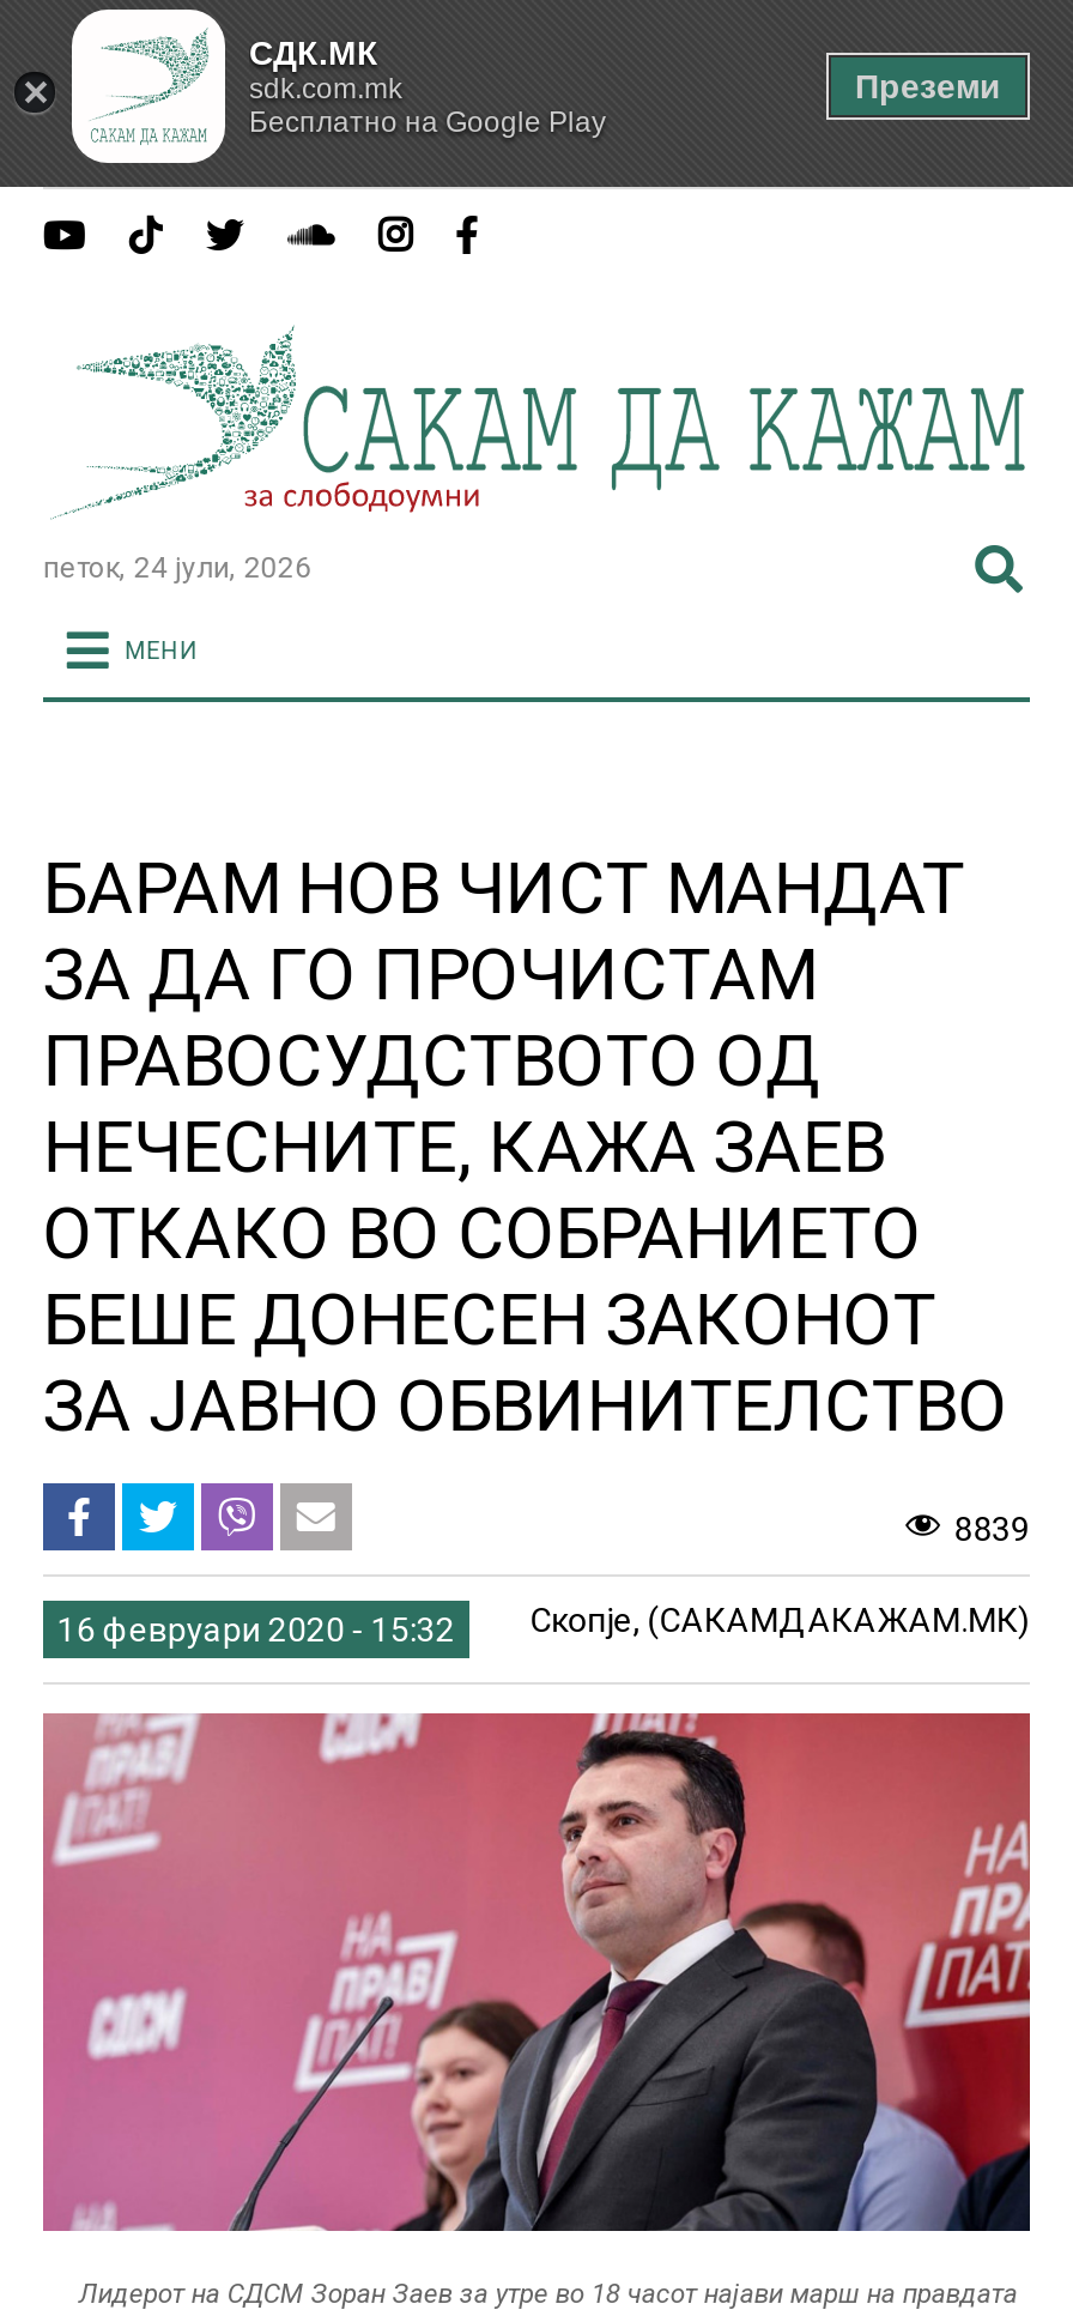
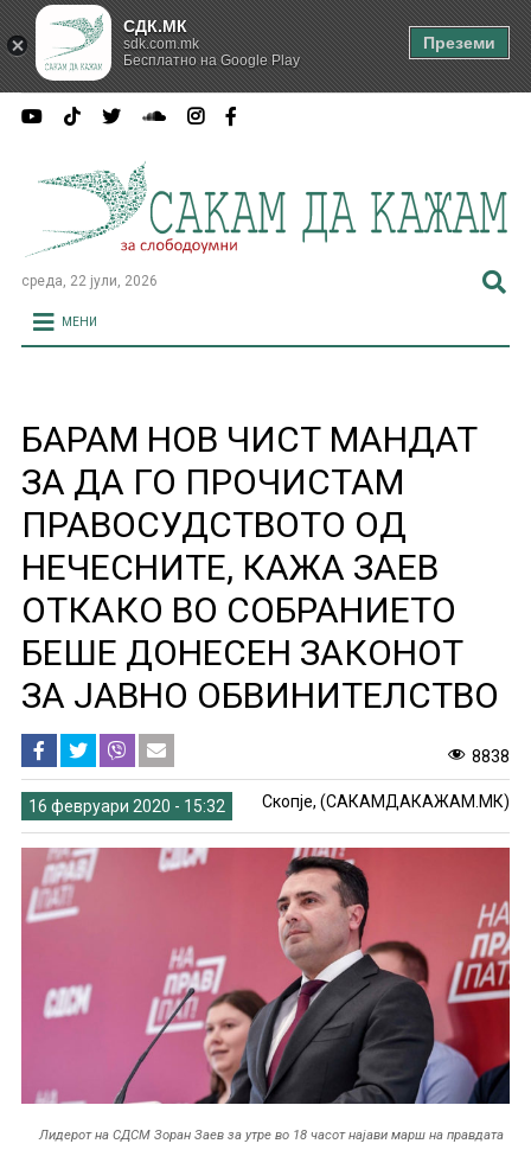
- петок, 24 јули, 2026
+ среда, 22 јули, 2026

- 8839
+ 8838
